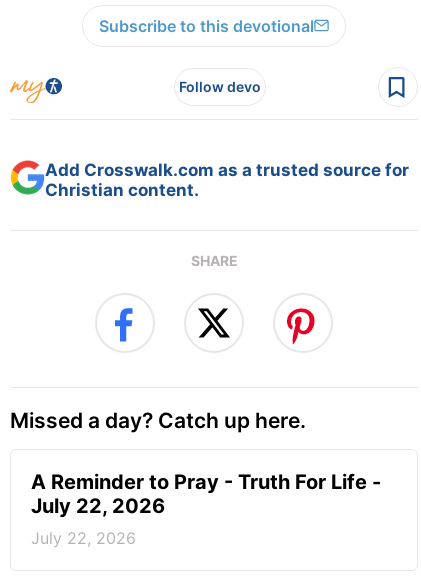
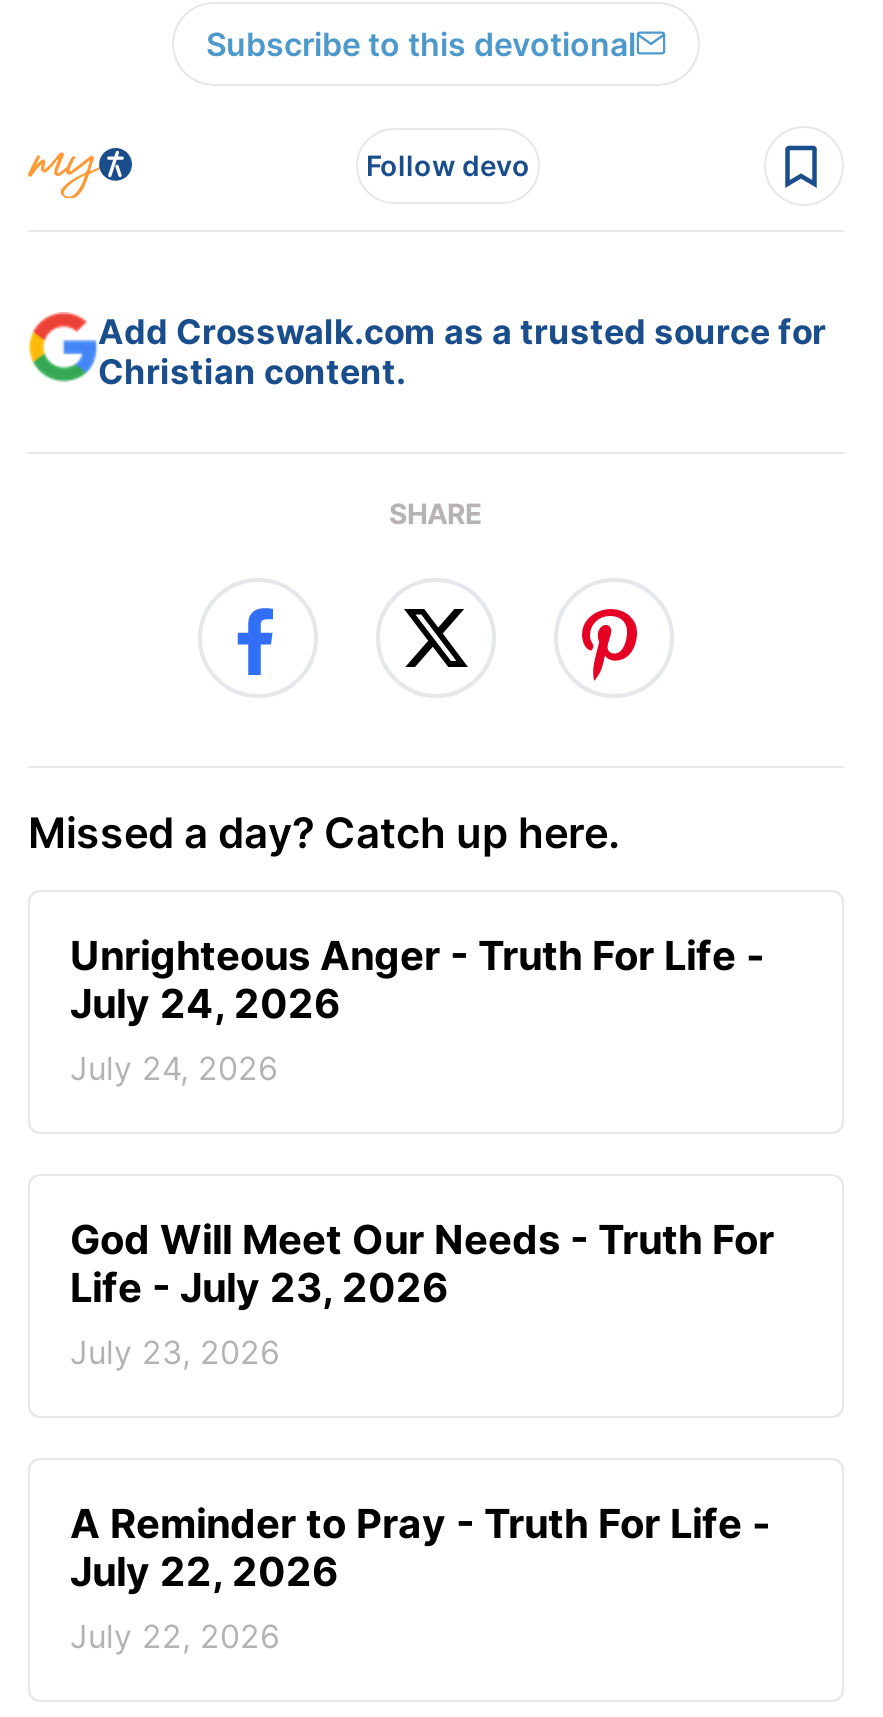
+ Unrighteous Anger - Truth For Life -
+ July 24, 2026
+ July 24, 2026

+ God Will Meet Our Needs - Truth For
+ Life - July 23, 2026
+ July 23, 2026
